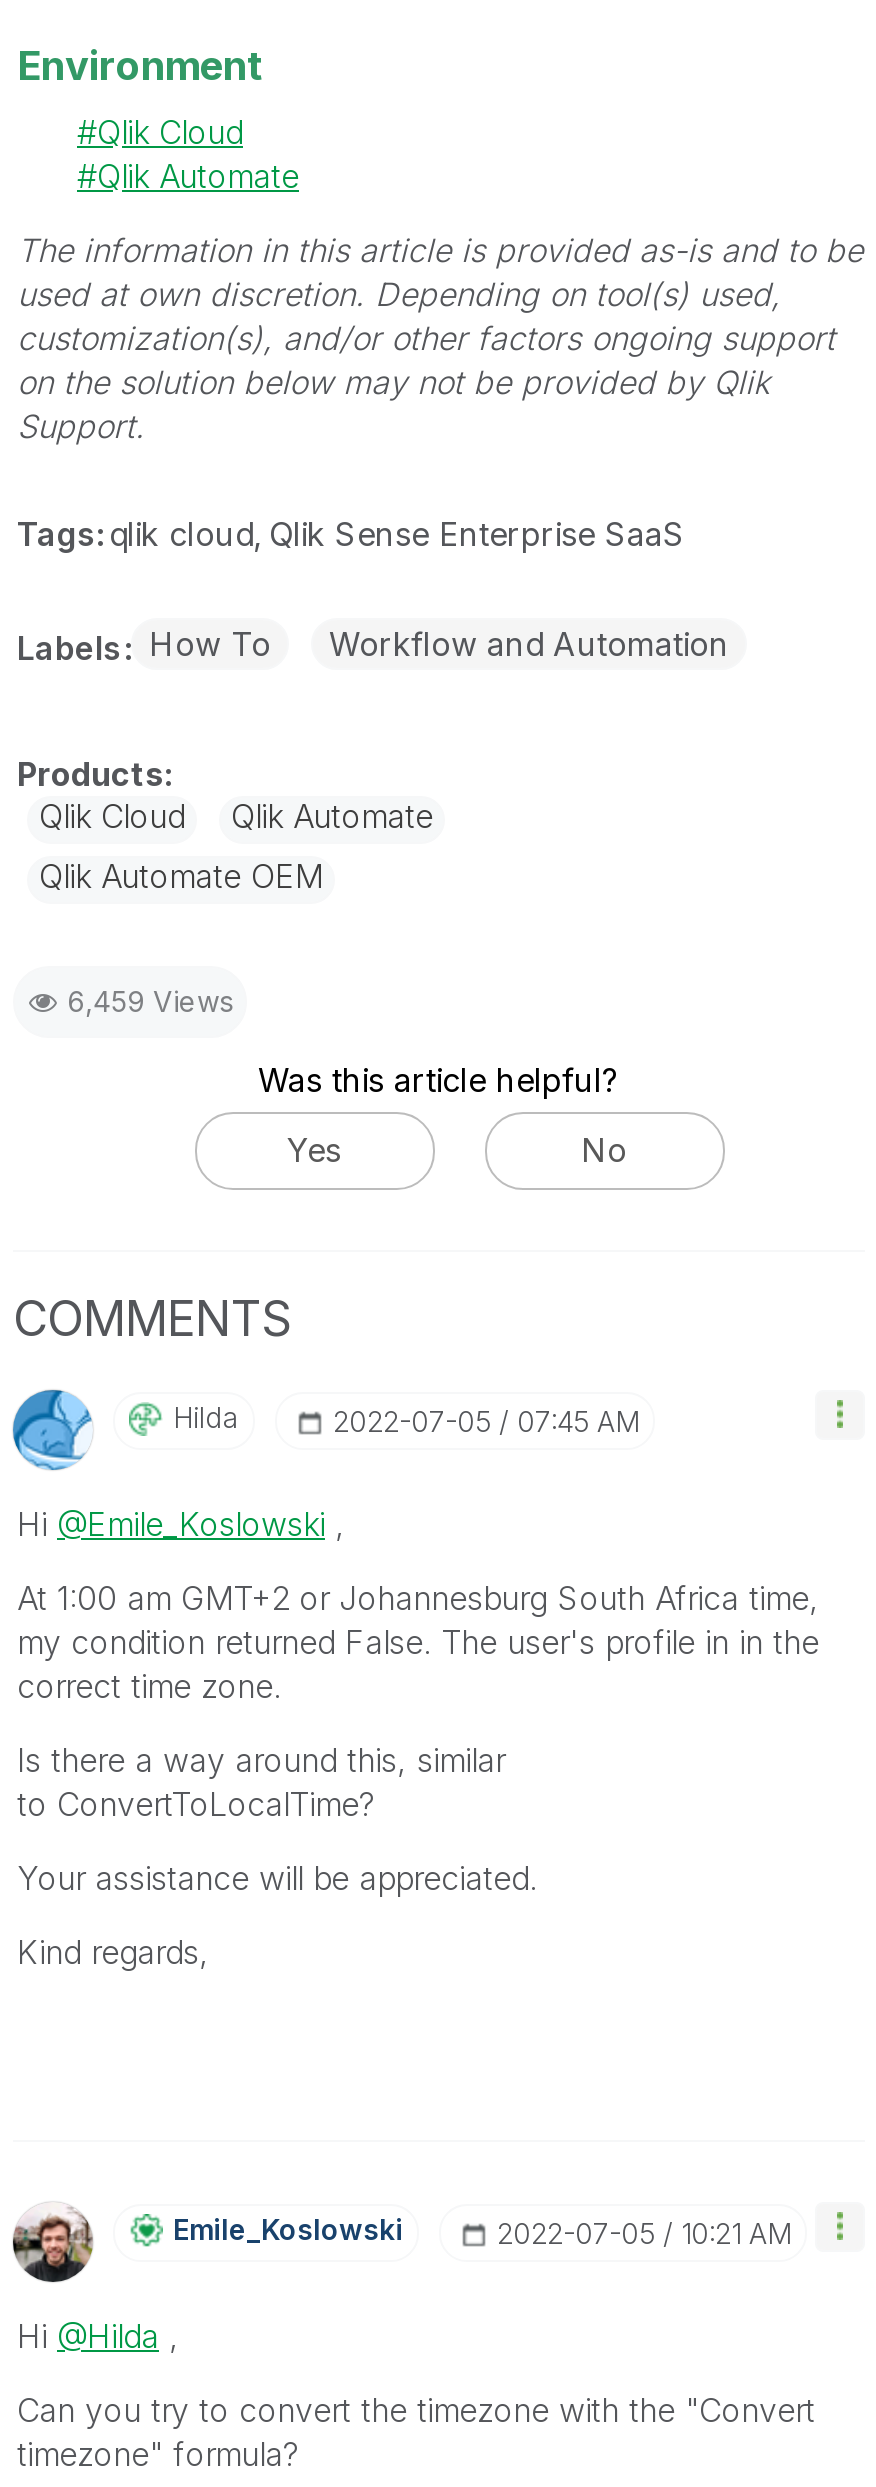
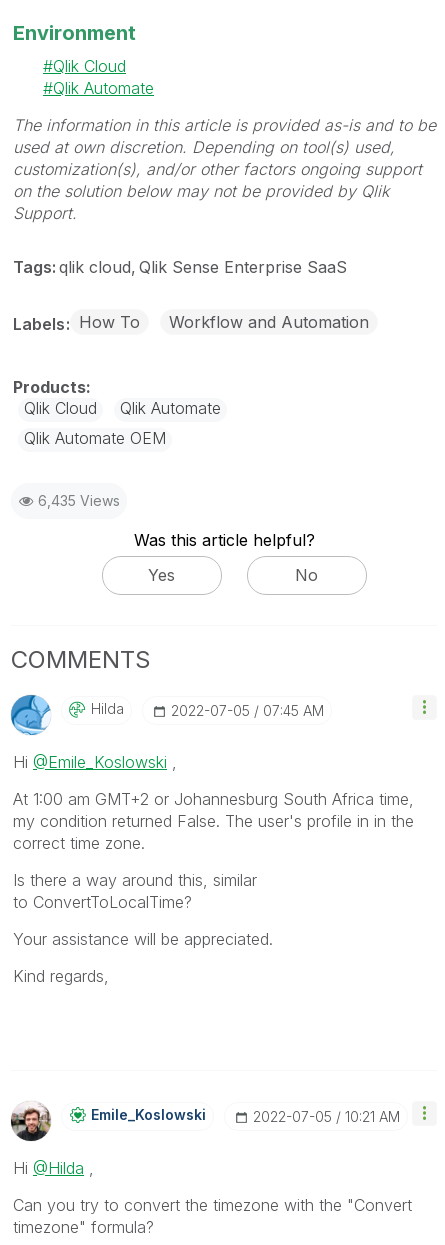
- 6,459 Views
+ 6,435 Views
